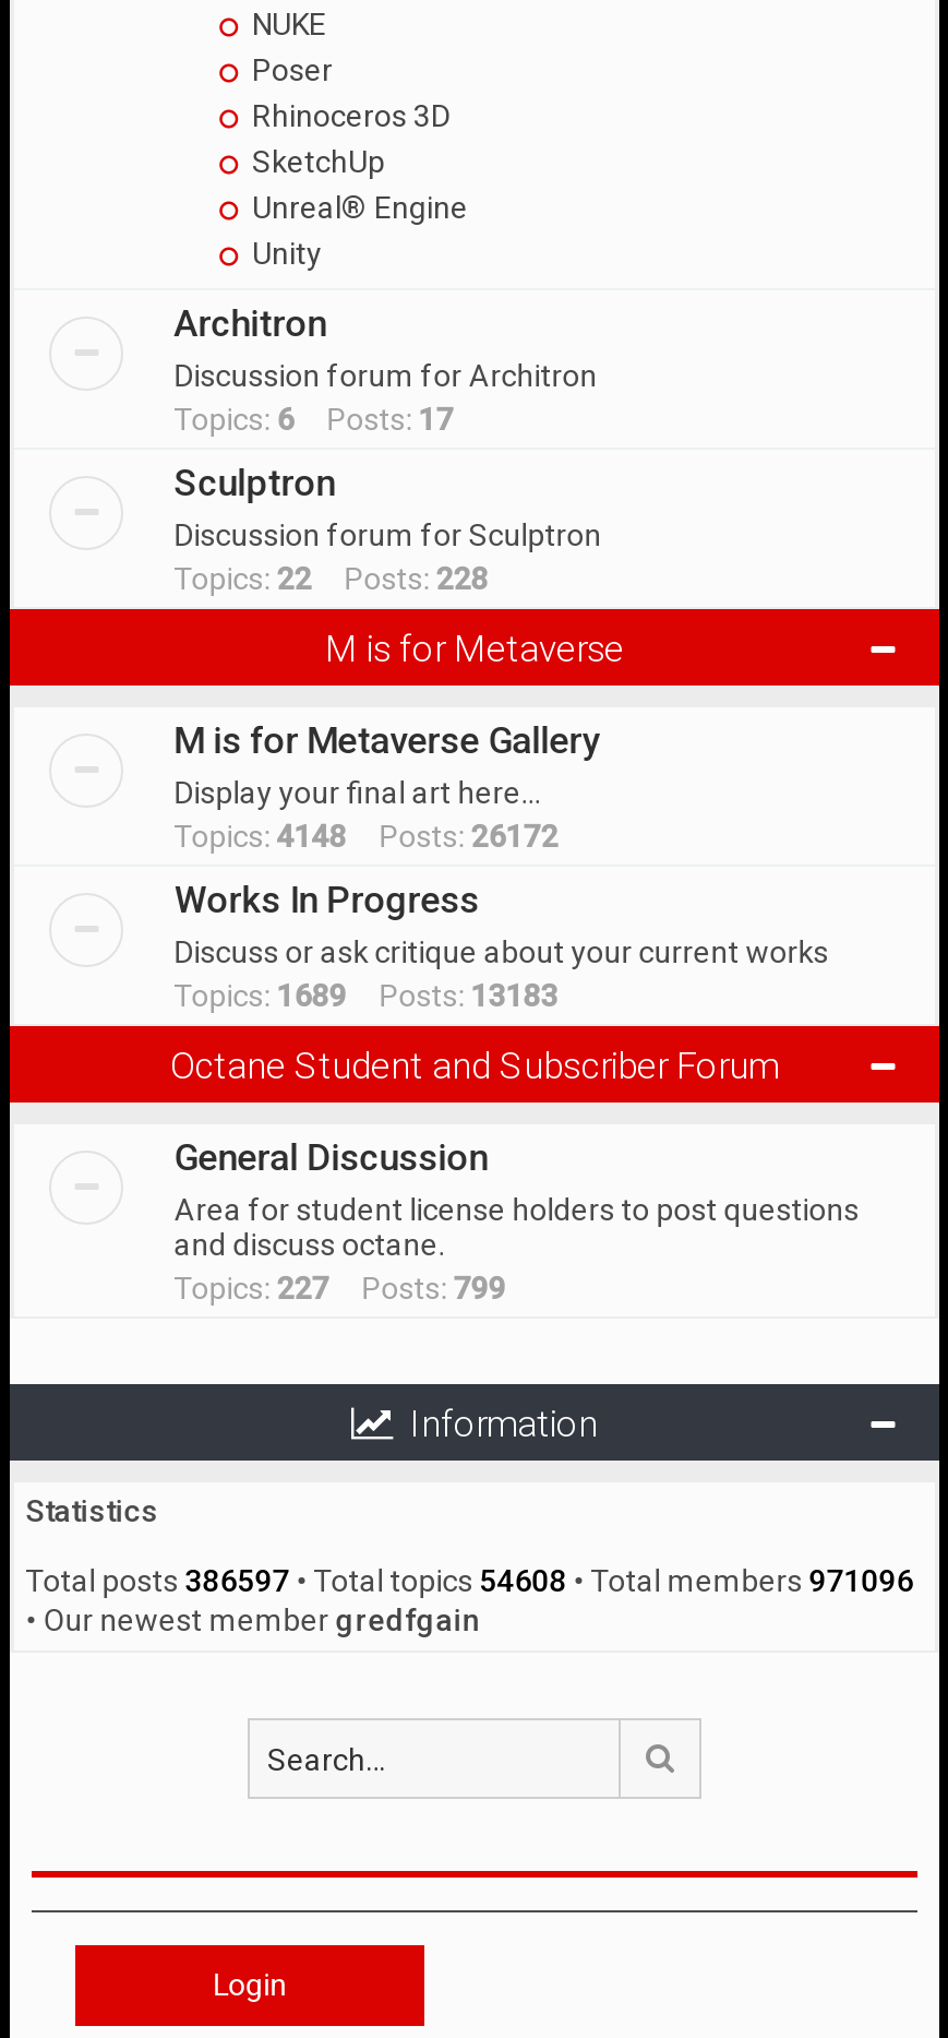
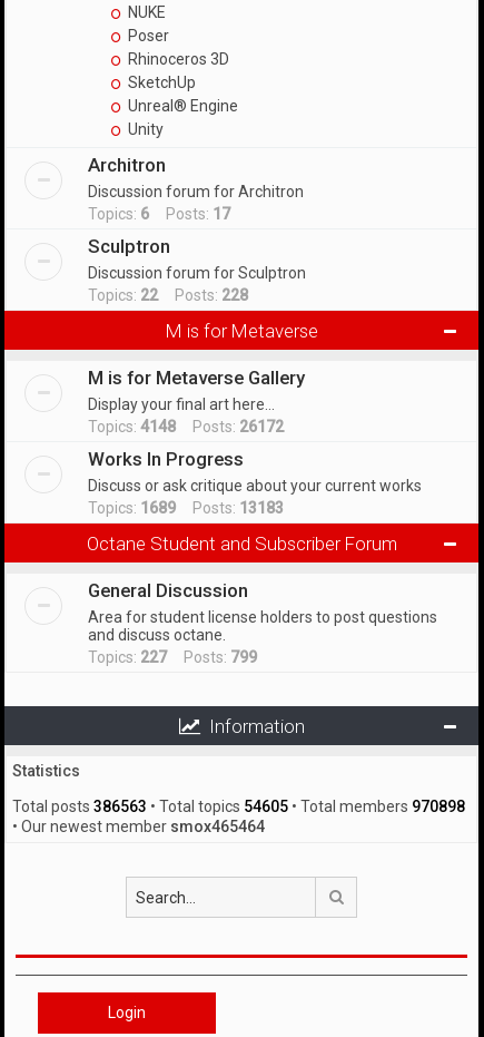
- Total posts 386597 • Total topics 54608 • Total members 971096
+ Total posts 386563 • Total topics 54605 • Total members 970898

- • Our newest member gredfgain
+ • Our newest member smox465464
